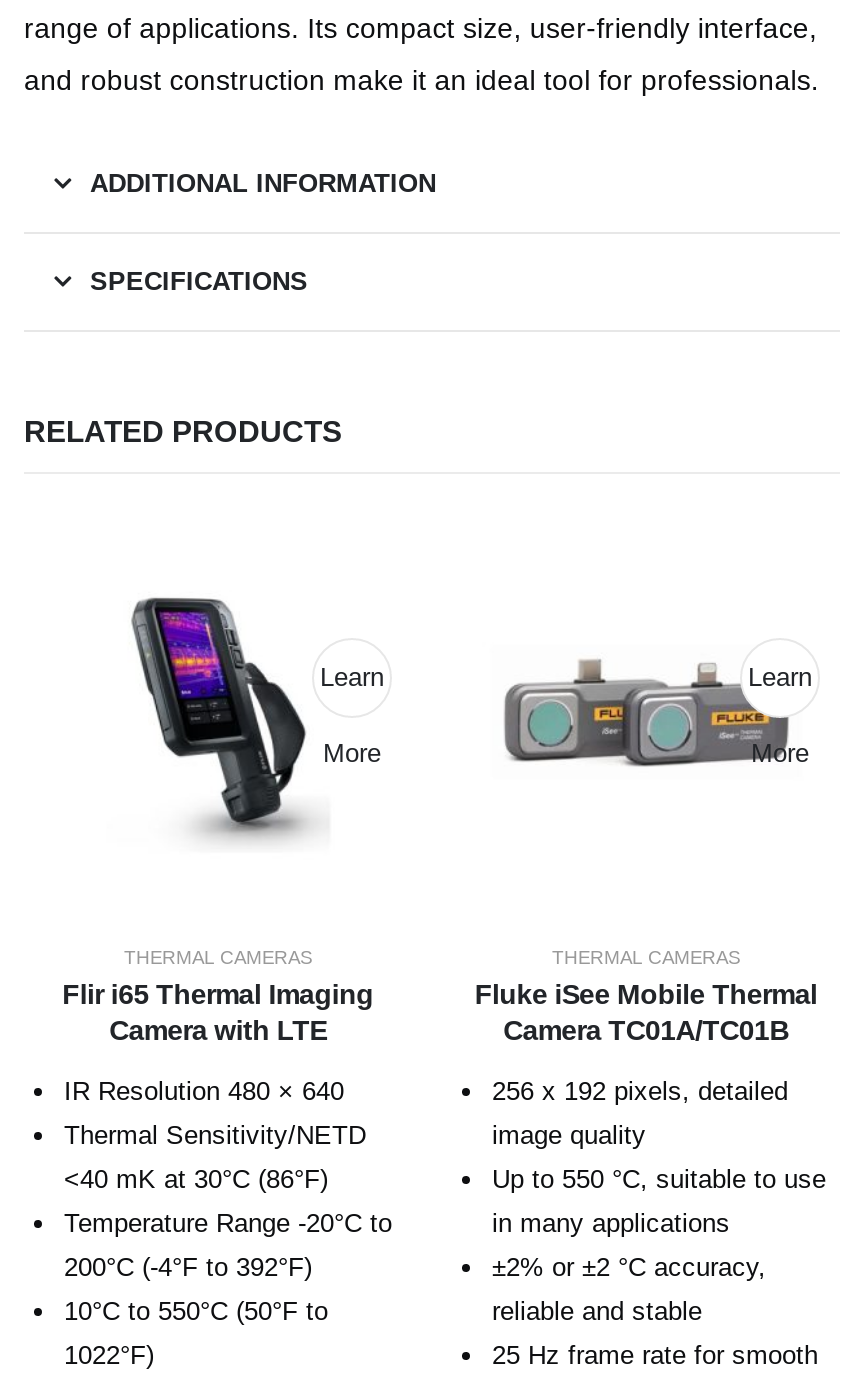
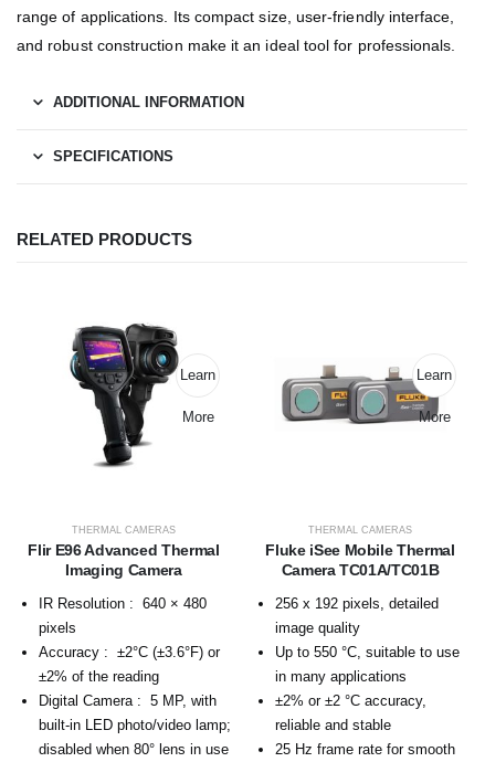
- [image]
+ [image]

- Flir i65 Thermal Imaging
- Camera with LTE
+ Flir E96 Advanced Thermal
+ Imaging Camera

- IR Resolution 480 × 640
+ IR Resolution : 640 × 480

- Thermal Sensitivity/NETD
+ pixels

- <40 mK at 30°C (86°F)
+ Accuracy : ±2°C (±3.6°F) or

- Temperature Range -20°C to
+ ±2% of the reading

- 200°C (-4°F to 392°F)
+ Digital Camera : 5 MP, with

- 10°C to 550°C (50°F to
+ built-in LED photo/video lamp;

- 1022°F)
+ disabled when 80° lens in use
